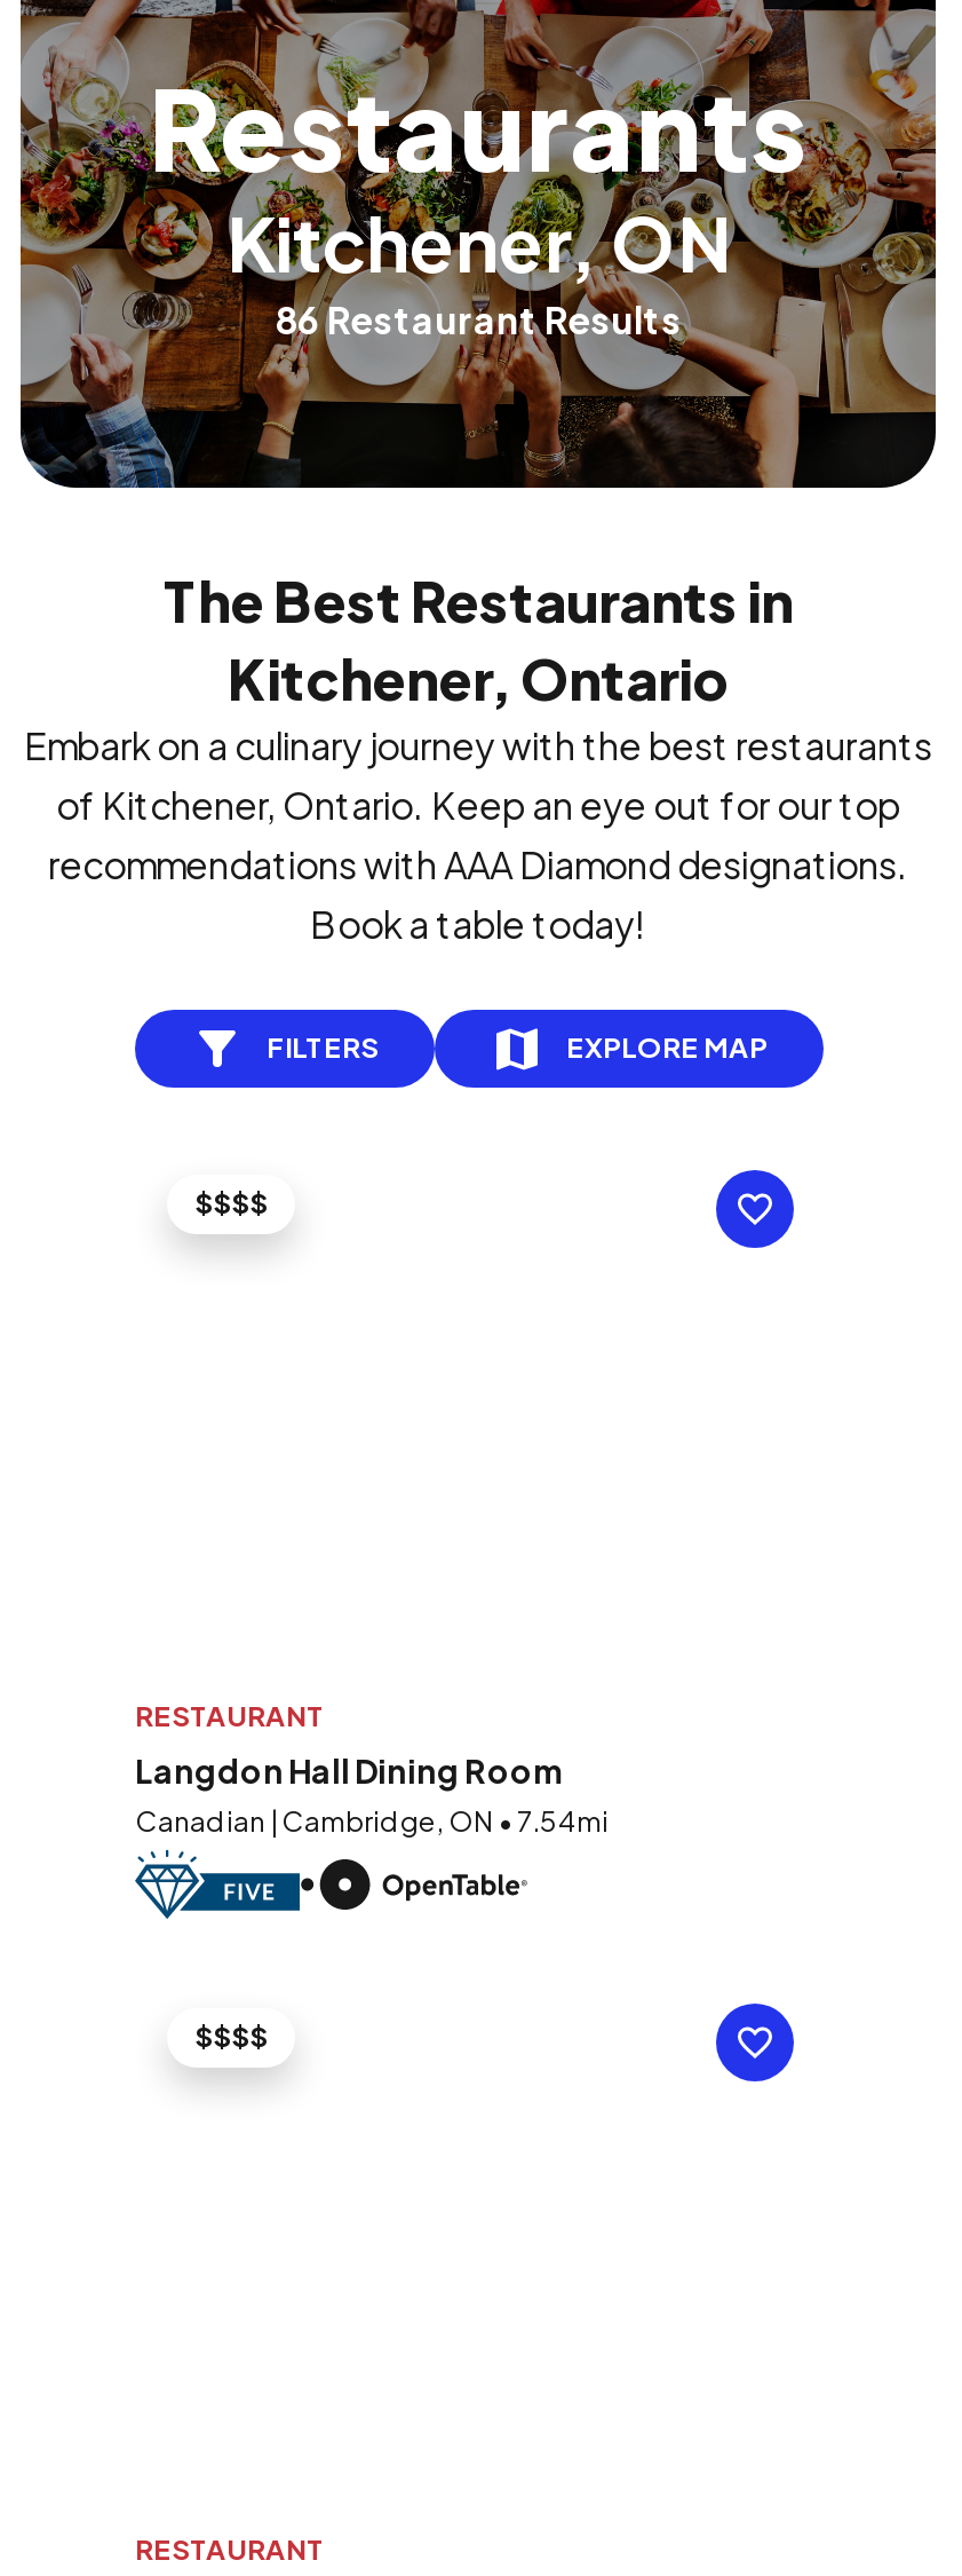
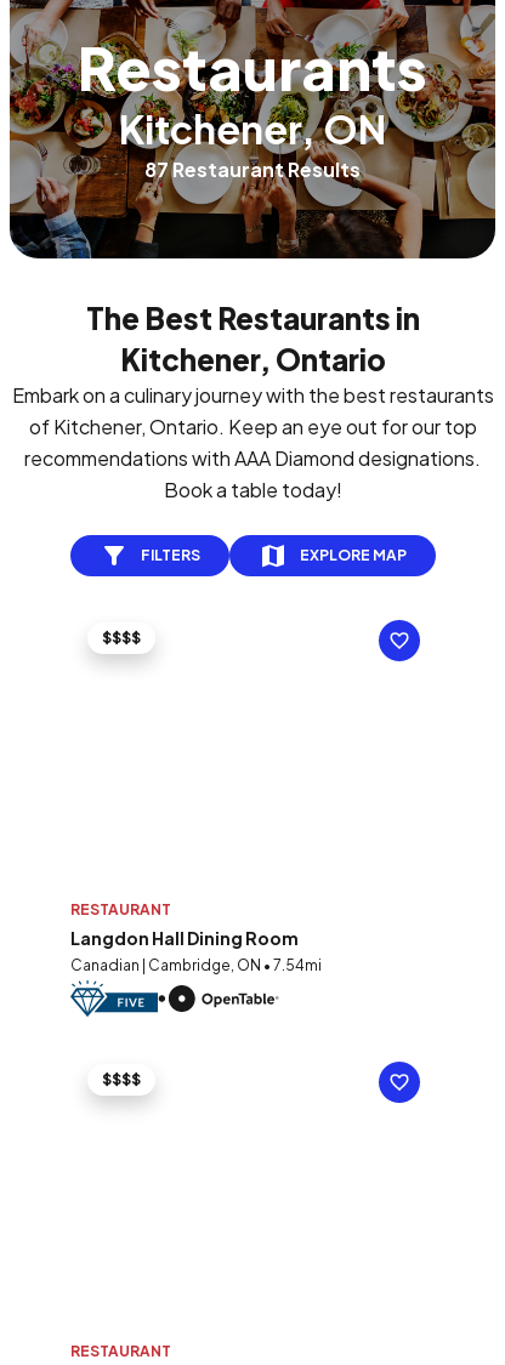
- 86 Restaurant Results
+ 87 Restaurant Results
